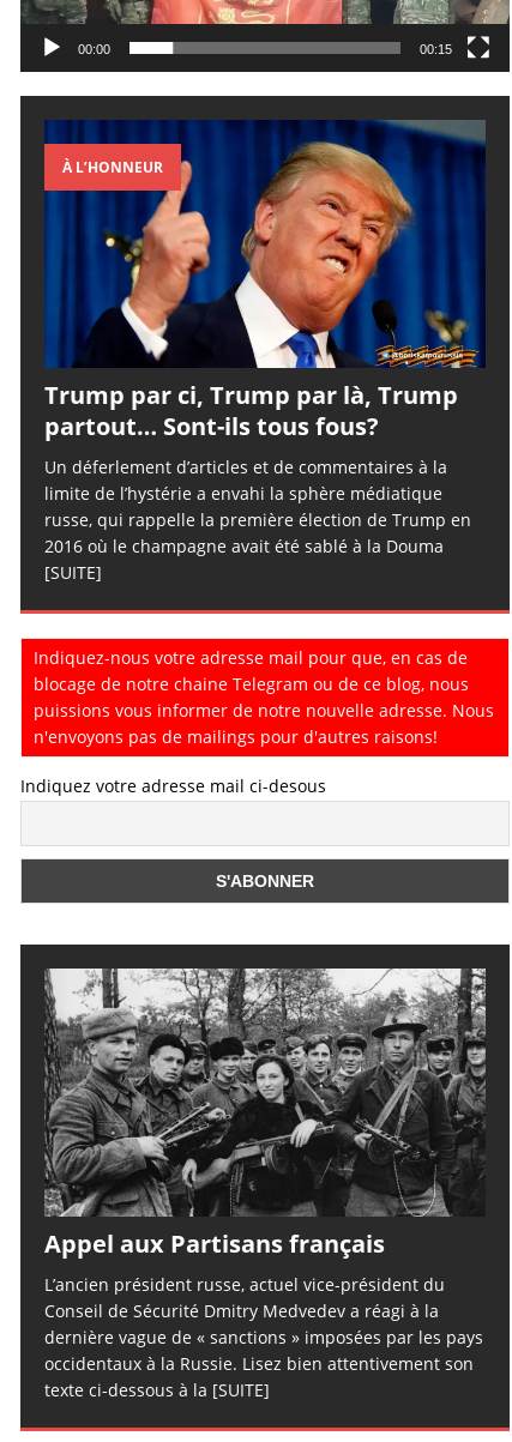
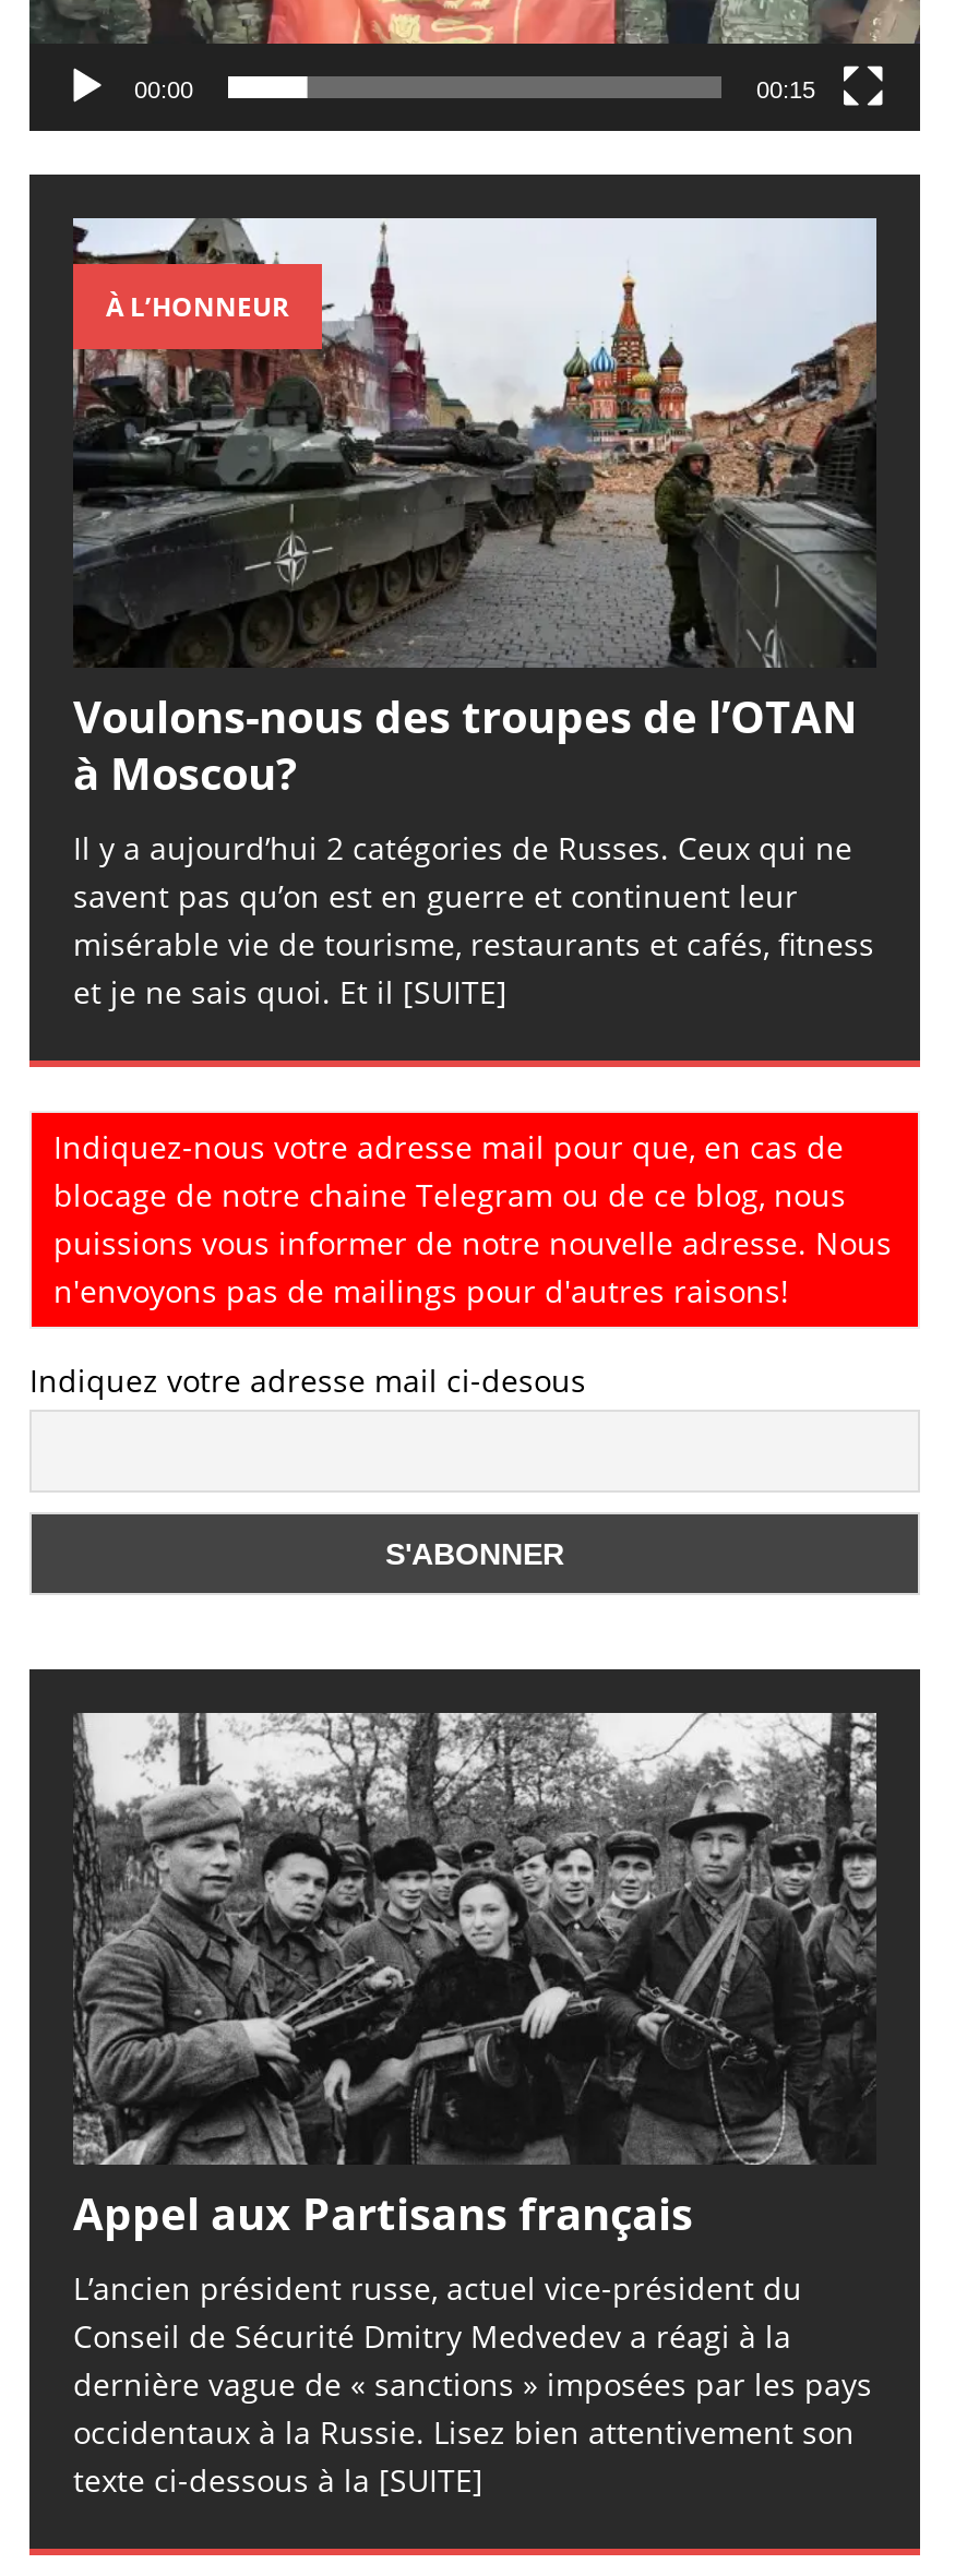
- [image]
- Trump par ci, Trump par là, Trump
- partout… Sont-ils tous fous?
- Un déferlement d’articles et de commentaires à la
- limite de l’hystérie a envahi la sphère médiatique
- russe, qui rappelle la première élection de Trump en
- 2016 où le champagne avait été sablé à la Douma
- [SUITE]
+ [image]
+ Voulons-nous des troupes de l’OTAN
+ à Moscou?
+ Il y a aujourd’hui 2 catégories de Russes. Ceux qui ne
+ savent pas qu’on est en guerre et continuent leur
+ misérable vie de tourisme, restaurants et cafés, fitness
+ et je ne sais quoi. Et il [SUITE]
